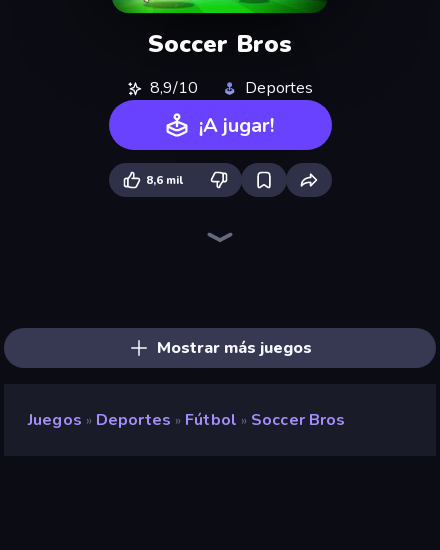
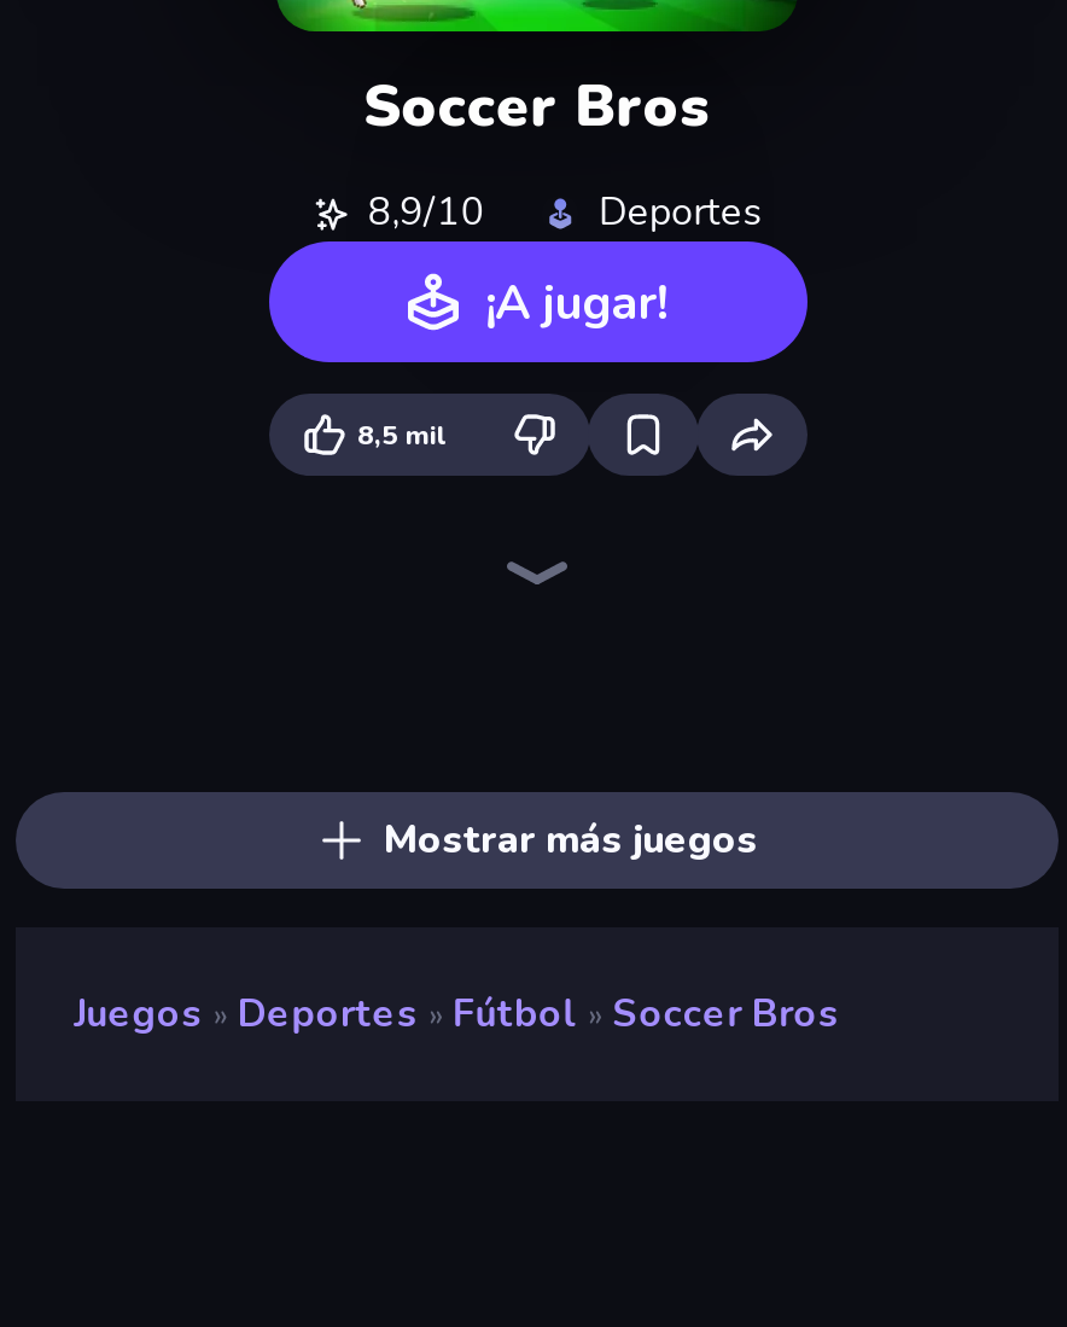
- 8,6 mil
+ 8,5 mil
